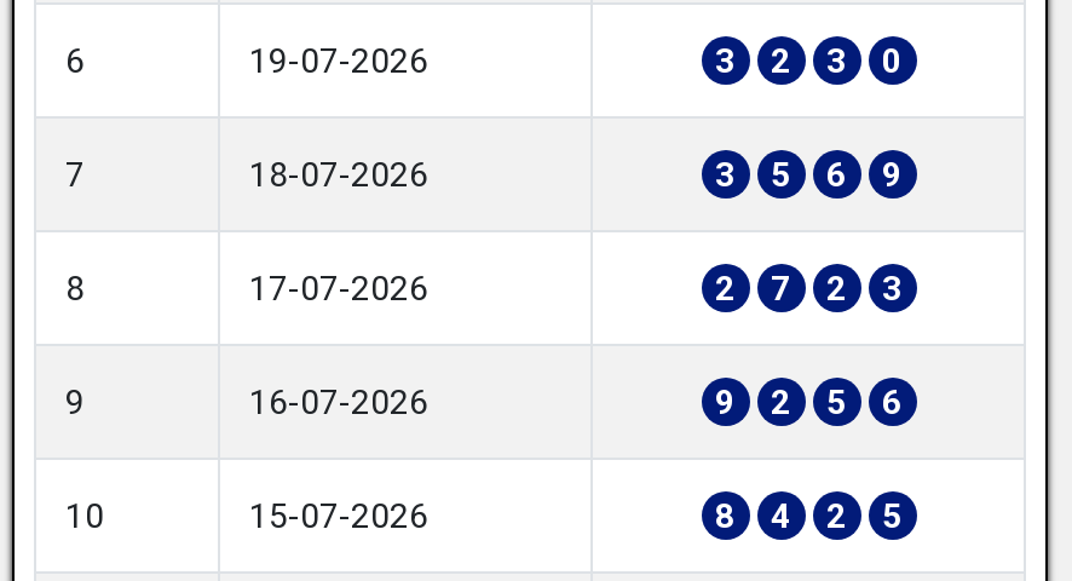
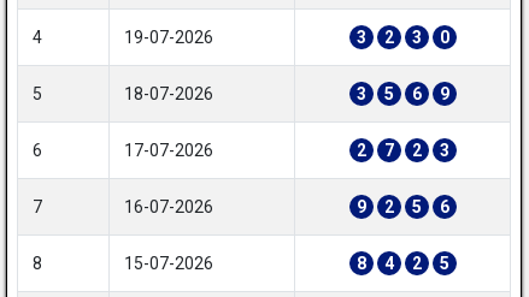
- 6
+ 4

- 7
+ 5

- 8
+ 6

- 9
+ 7

- 10
+ 8
